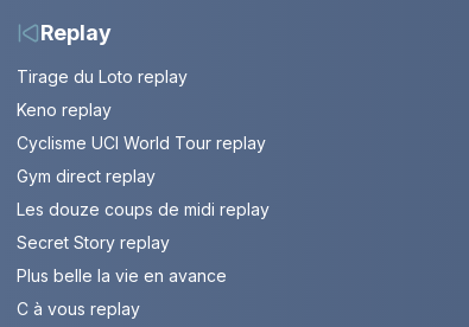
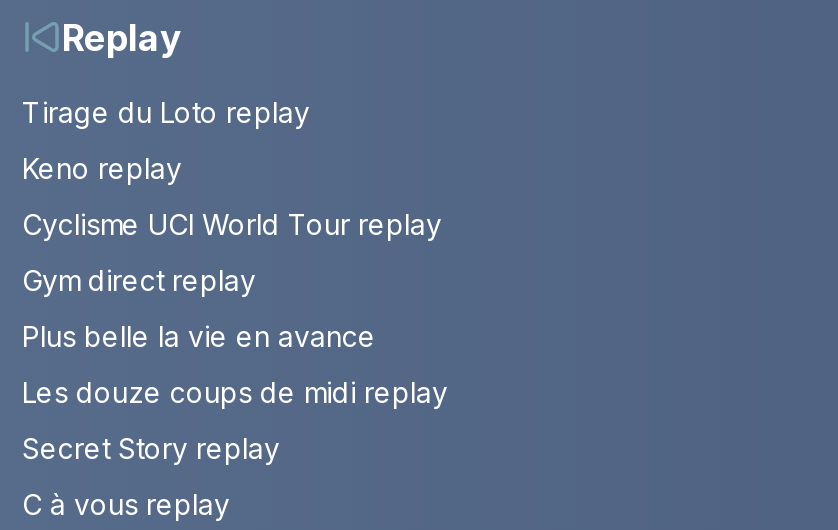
moved down: Les douze coups de midi replay | Secret Story replay

moved up: Plus belle la vie en avance
